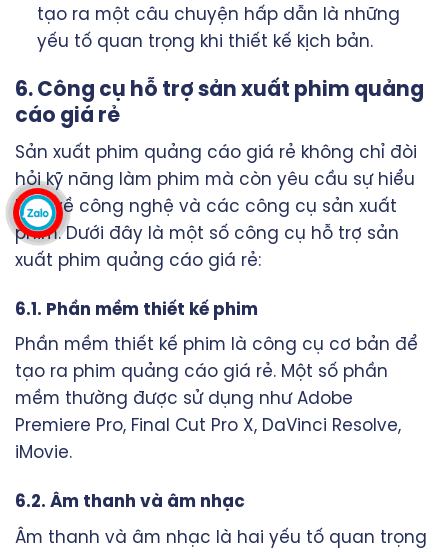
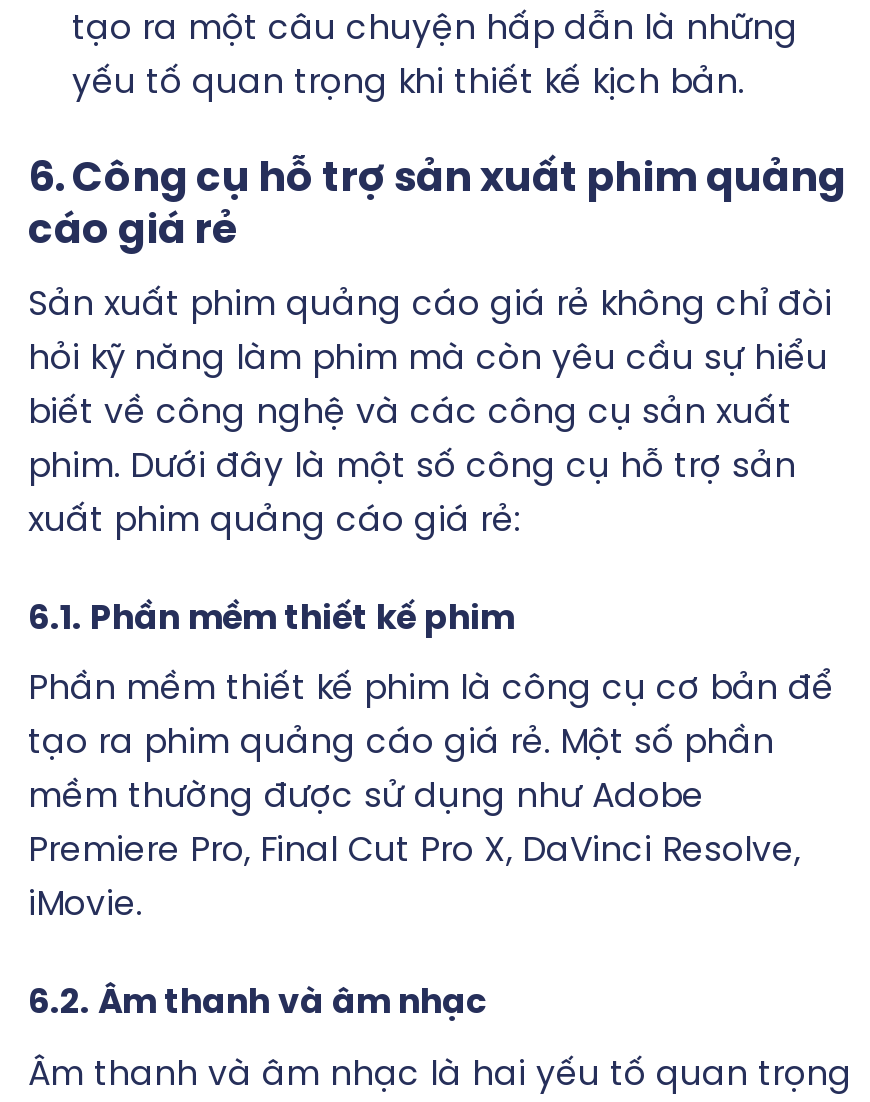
- [image]
+ [image]
